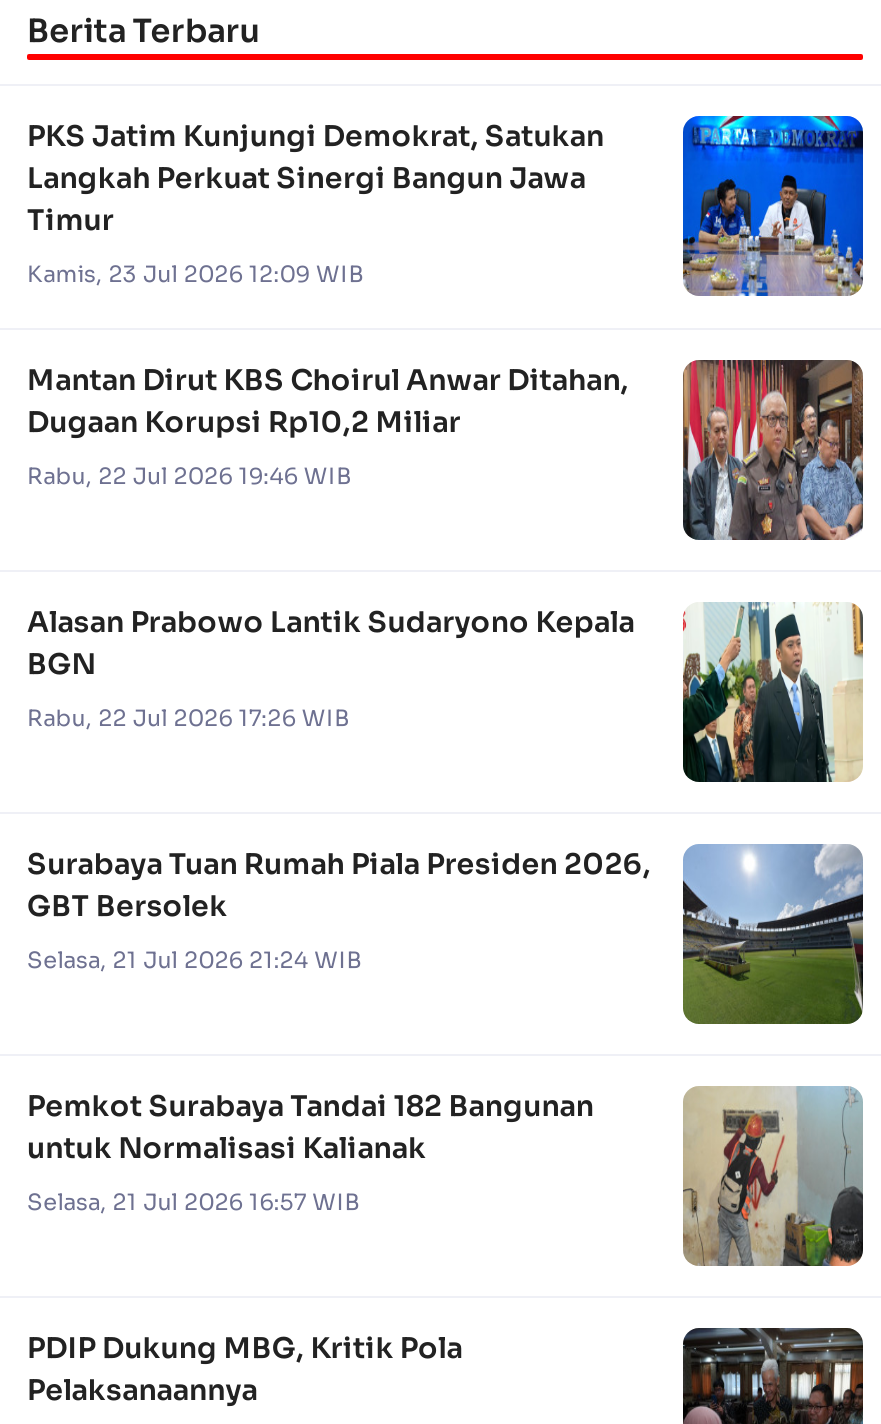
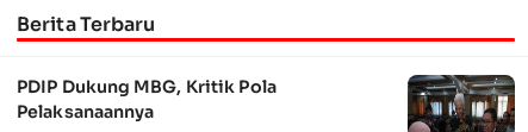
- [image]
- PKS Jatim Kunjungi Demokrat, Satukan
- Langkah Perkuat Sinergi Bangun Jawa
- Timur
- Kamis, 23 Jul 2026 12:09 WIB
- Mantan Dirut KBS Choirul Anwar Ditahan,
- Dugaan Korupsi Rp10,2 Miliar
- Rabu, 22 Jul 2026 19:46 WIB

- [image]

- [image]
- Alasan Prabowo Lantik Sudaryono Kepala
- BGN
- Rabu, 22 Jul 2026 17:26 WIB

- [image]
- Surabaya Tuan Rumah Piala Presiden 2026,
- GBT Bersolek
- Selasa, 21 Jul 2026 21:24 WIB

- Pemkot Surabaya Tandai 182 Bangunan
- untuk Normalisasi Kalianak
- Selasa, 21 Jul 2026 16:57 WIB

- [image]
